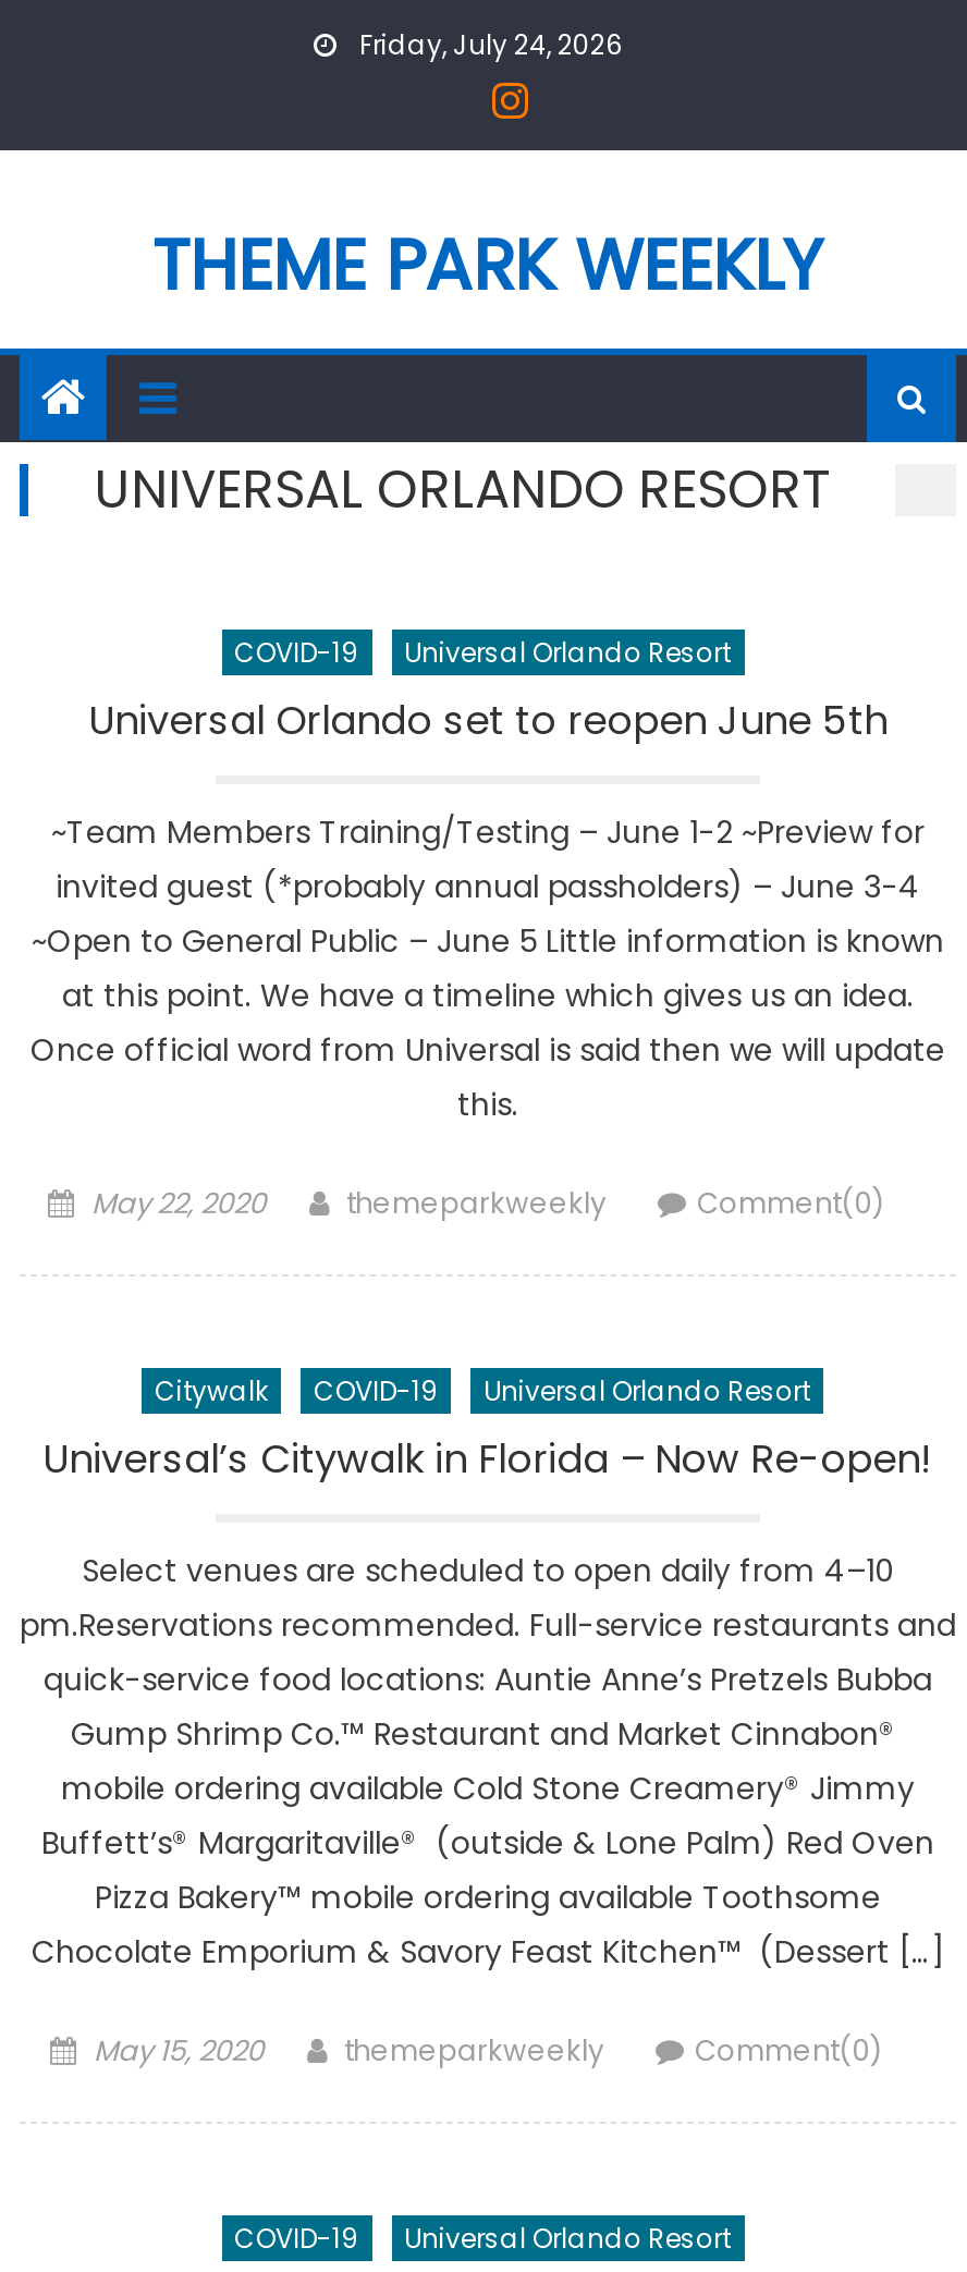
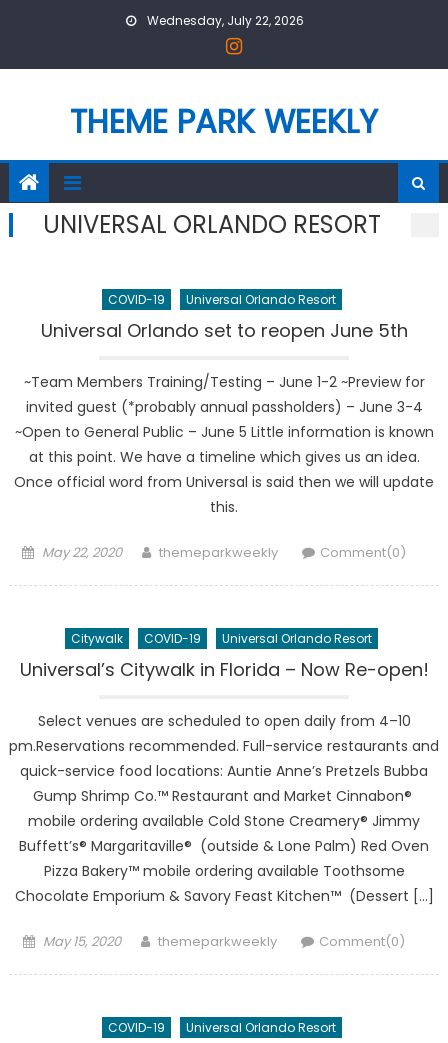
- Friday, July 24, 2026
+ Wednesday, July 22, 2026
